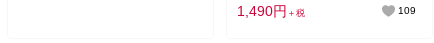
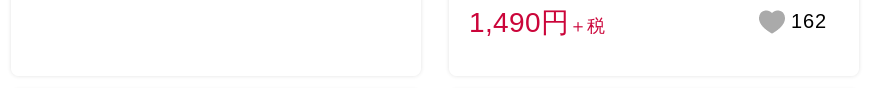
- 109
+ 162
